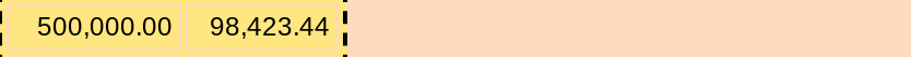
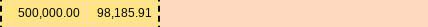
- 500,000.00 98,423.44
+ 500,000.00 98,185.91
